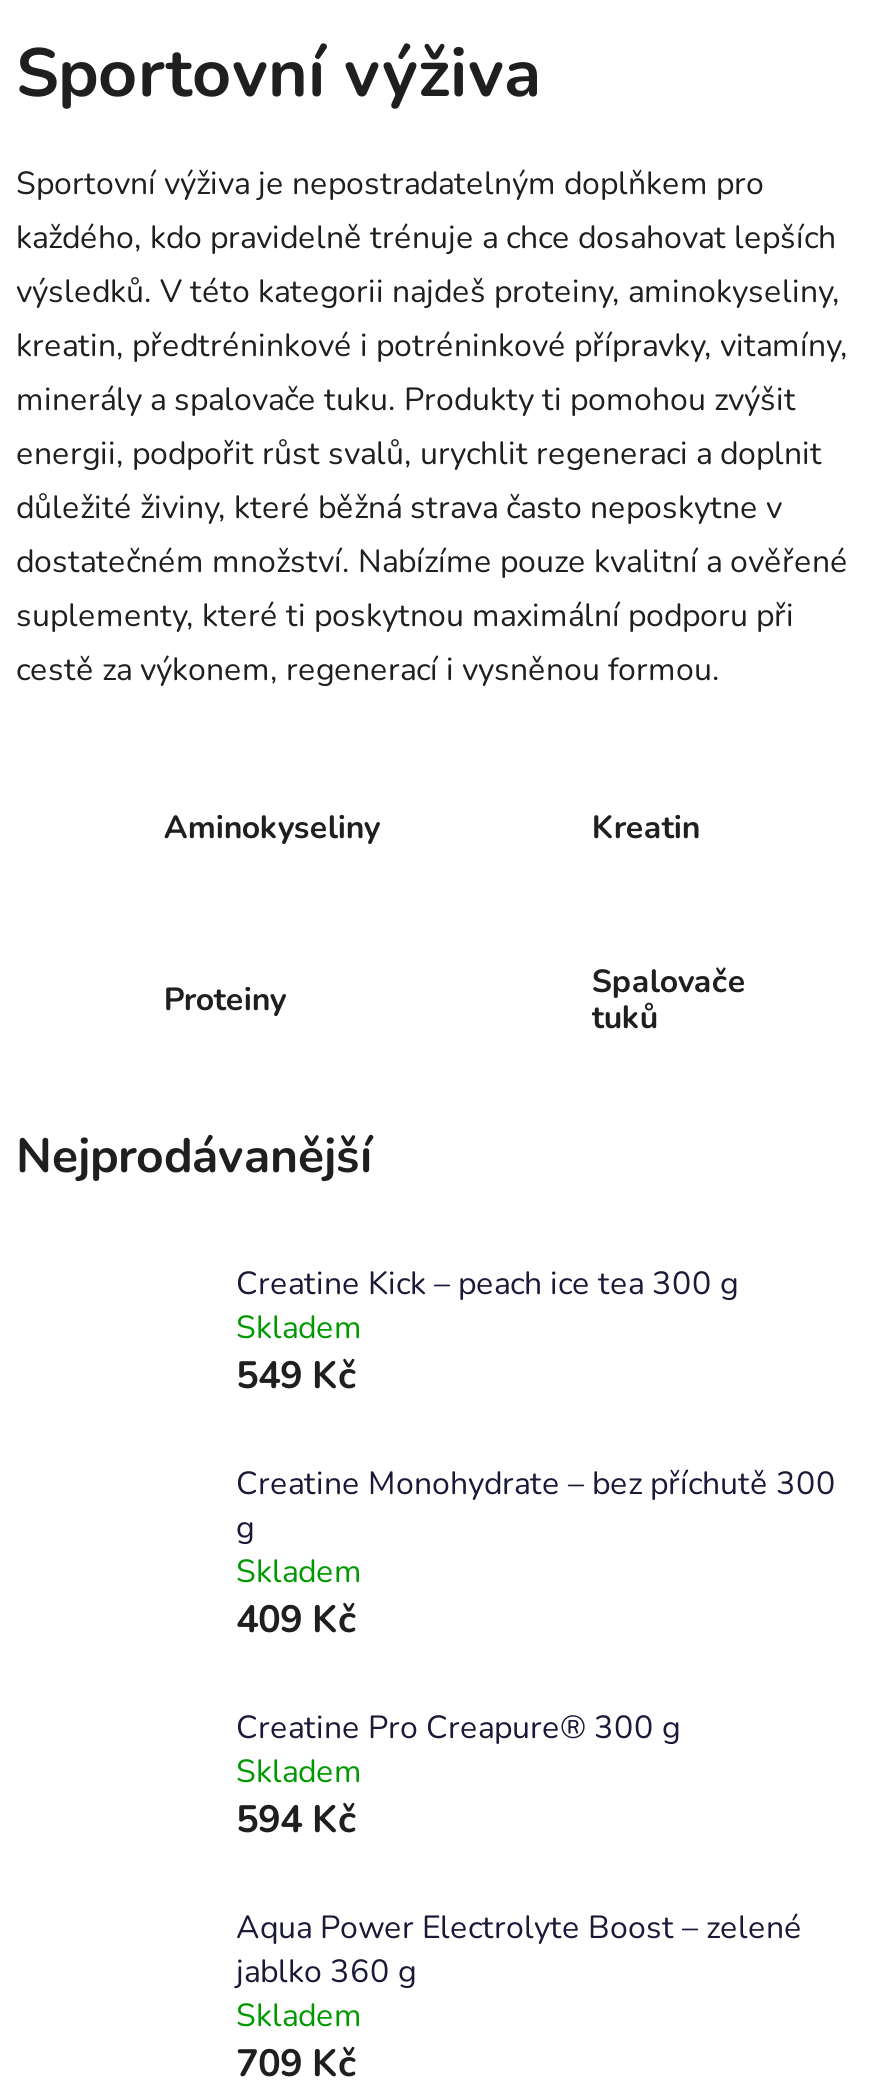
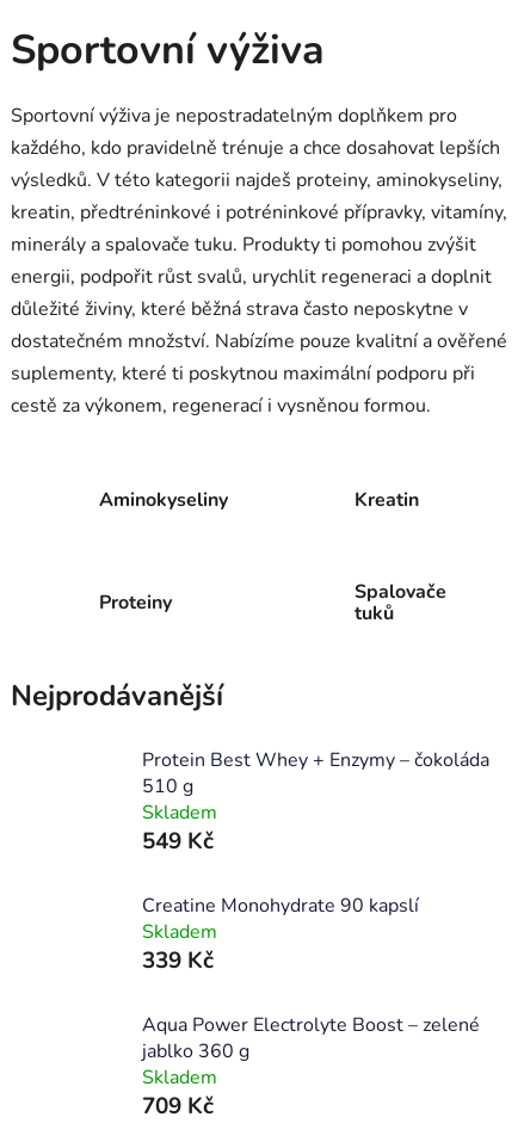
- Creatine Kick – peach ice tea 300 g
+ Protein Best Whey + Enzymy – čokoláda
+ 510 g

- Creatine Monohydrate – bez příchutě 300
- g
+ Creatine Monohydrate 90 kapslí

- 409 Kč
- Creatine Pro Creapure® 300 g
- Skladem
- 594 Kč
+ 339 Kč
